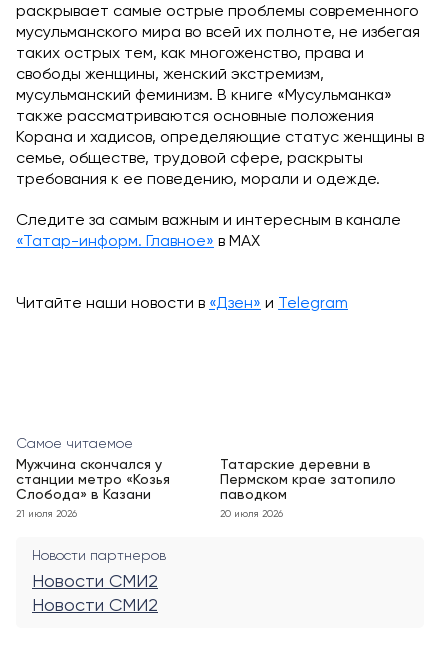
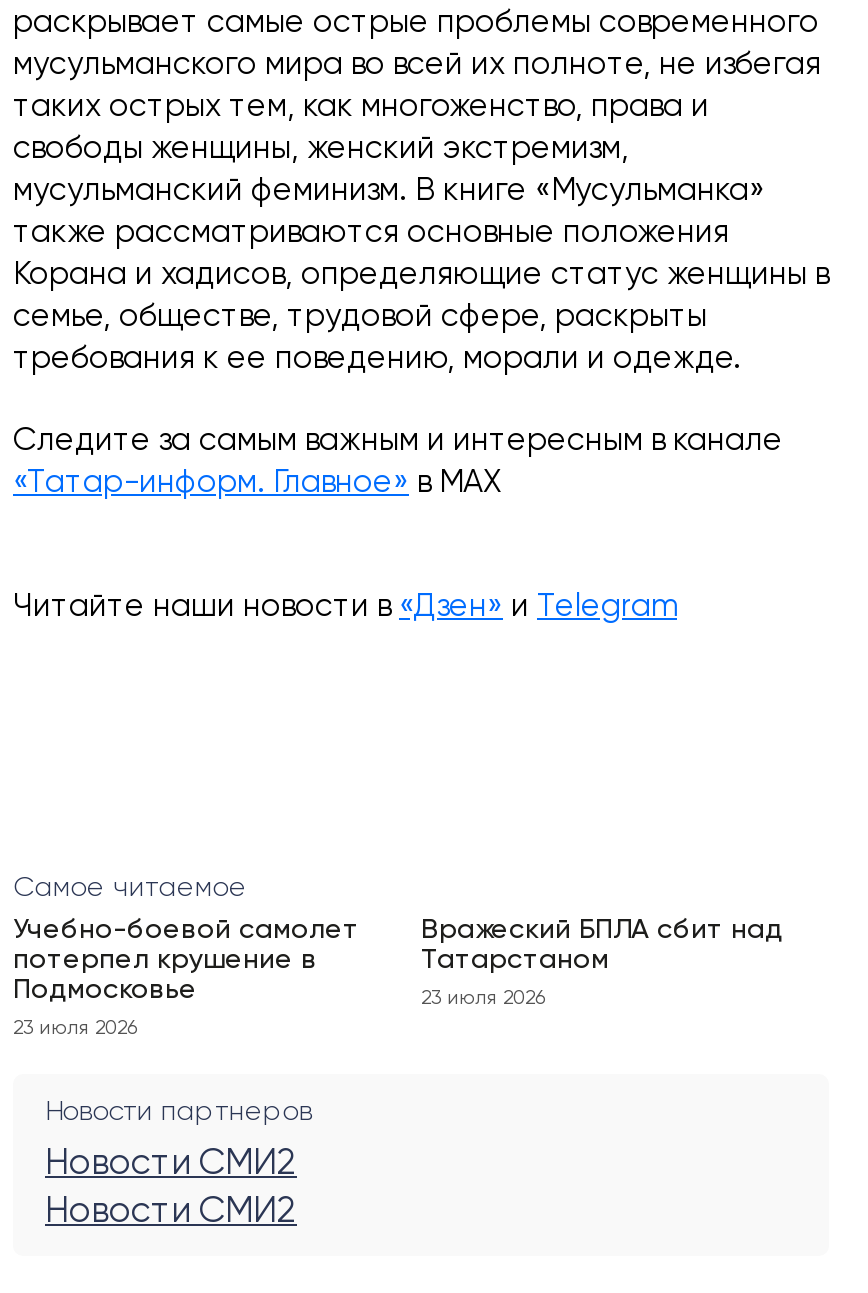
- Мужчина скончался у
- станции метро «Козья
- Слобода» в Казани
+ Учебно-боевой самолет
+ потерпел крушение в
+ Подмосковье

- Татарские деревни в
- Пермском крае затопило
- паводком
+ Вражеский БПЛА сбит над
+ Татарстаном

- 21 июля 2026
+ 23 июля 2026

- 20 июля 2026
+ 23 июля 2026
